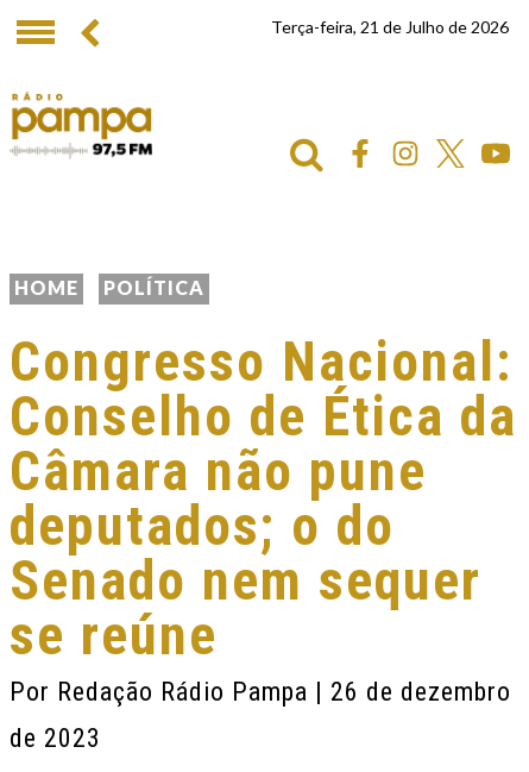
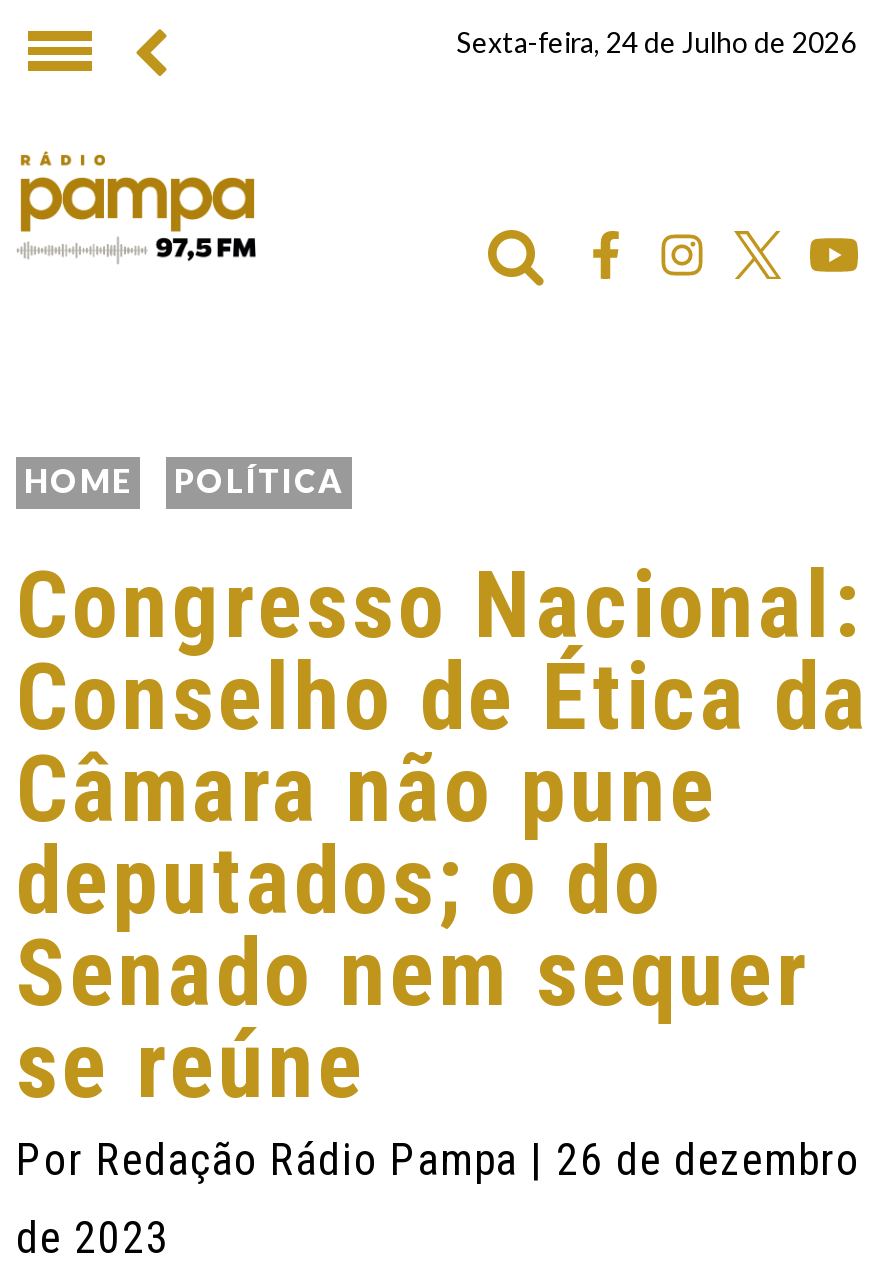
- Terça-feira, 21 de Julho de 2026
+ Sexta-feira, 24 de Julho de 2026
